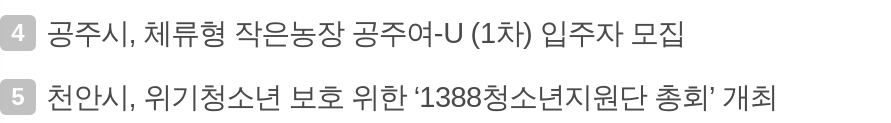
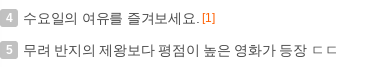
- 공주시, 체류형 작은농장 공주여-U (1차) 입주자 모집
+ 수요일의 여유를 즐겨보세요. [1]

- 천안시, 위기청소년 보호 위한 ‘1388청소년지원단 총회’ 개최
+ 무려 반지의 제왕보다 평점이 높은 영화가 등장 ㄷㄷ
